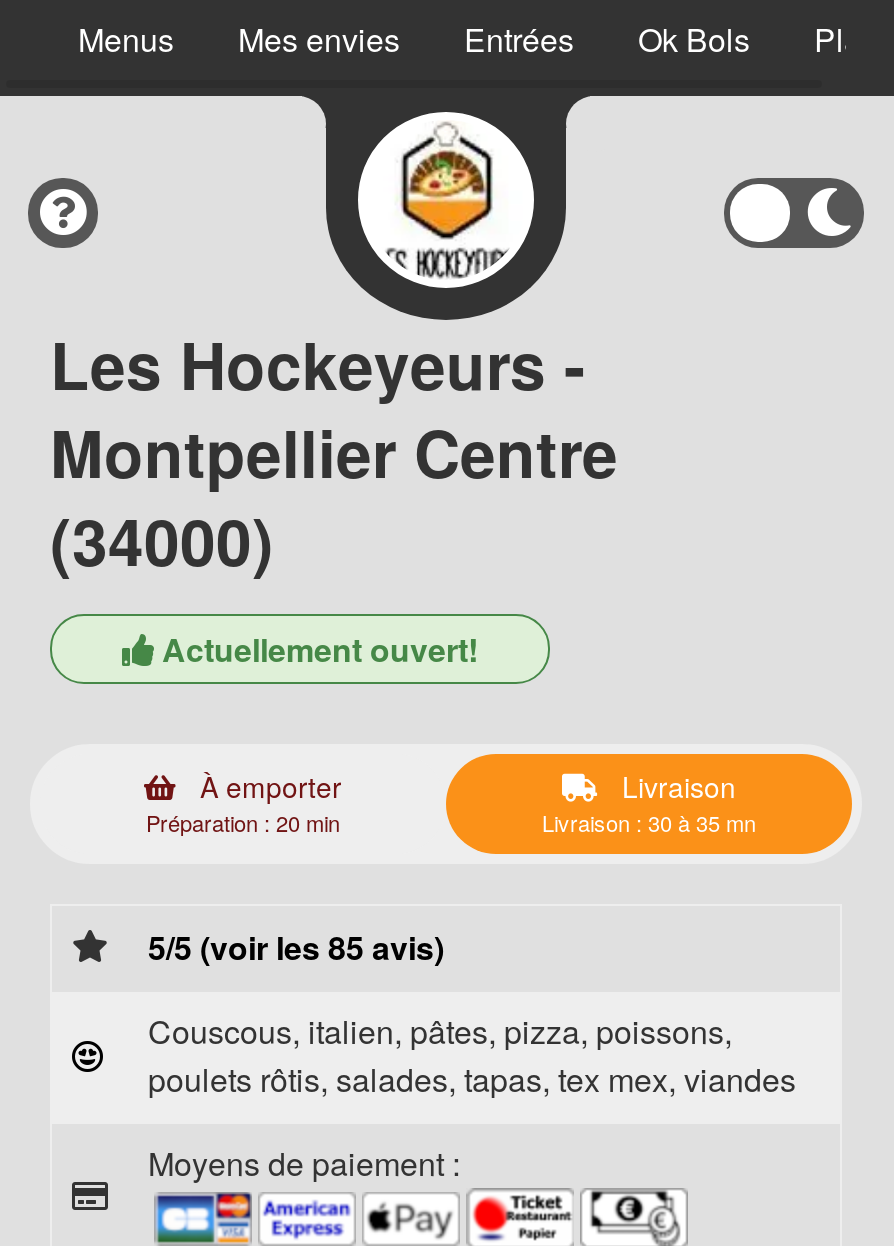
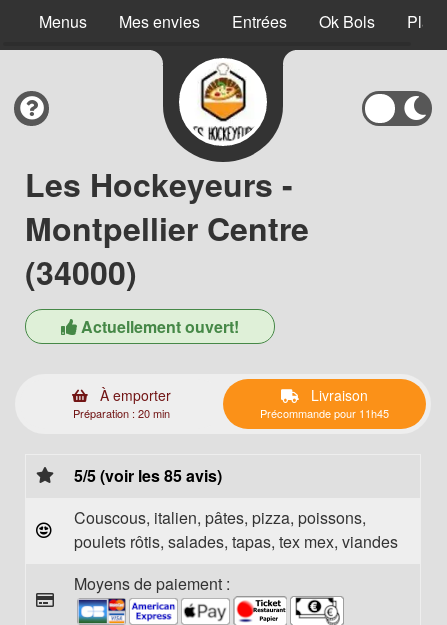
- Livraison : 30 à 35 mn
+ Précommande pour 11h45
